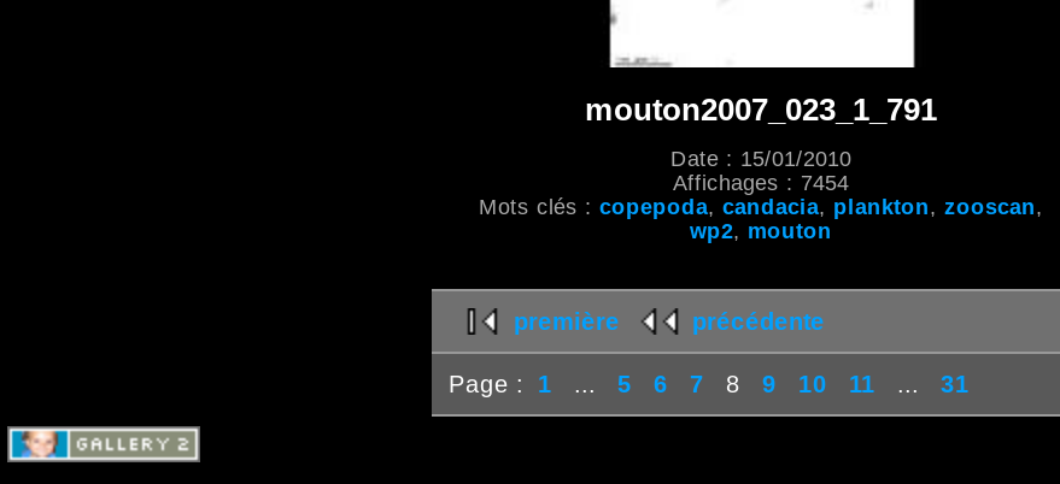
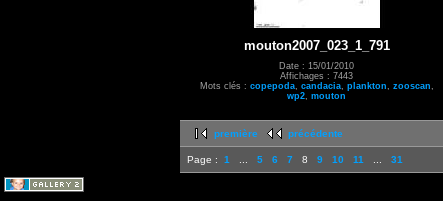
- Affichages : 7454
+ Affichages : 7443
